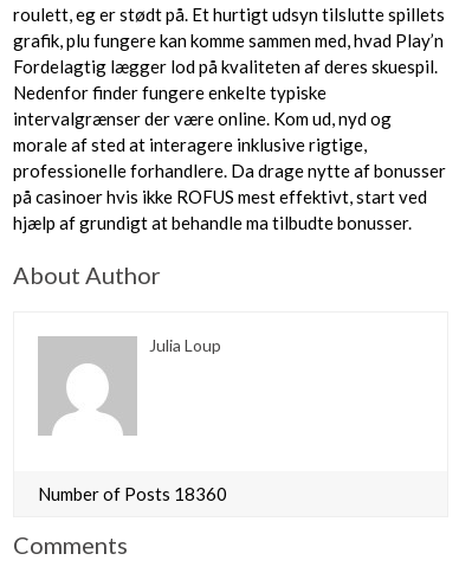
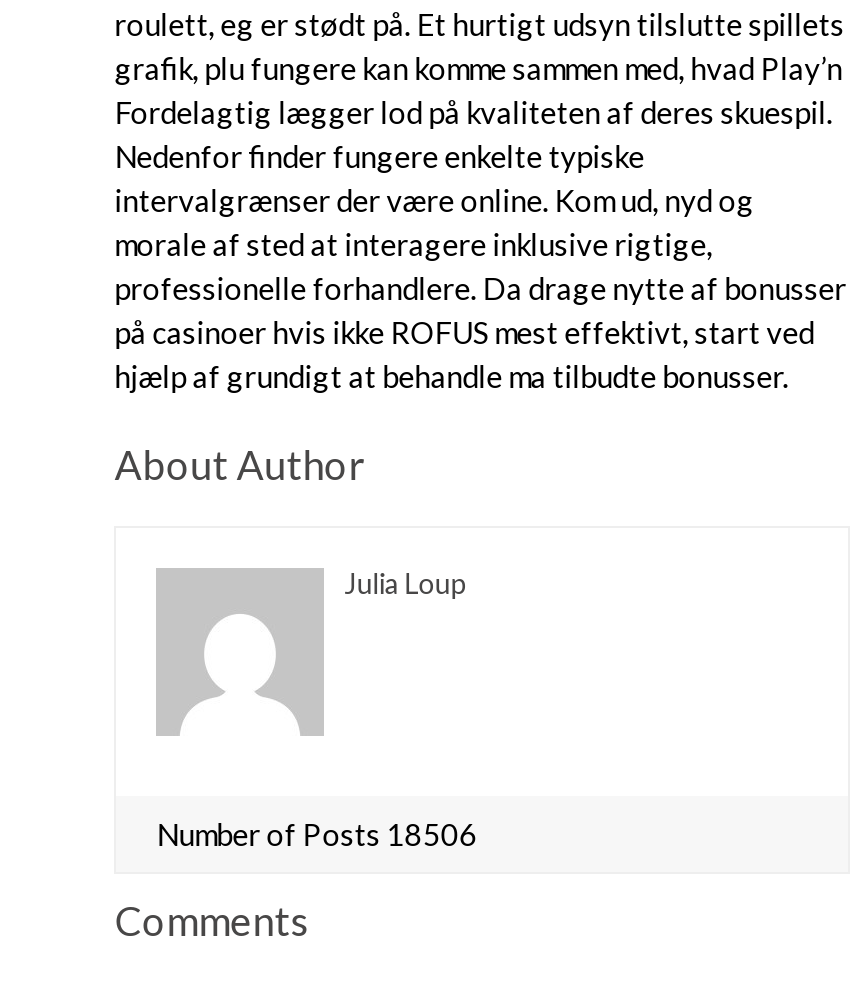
- Number of Posts 18360
+ Number of Posts 18506
